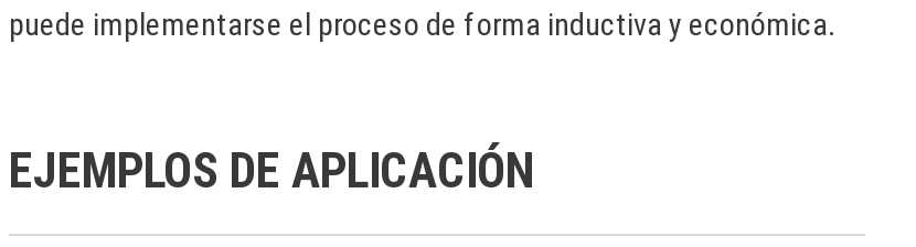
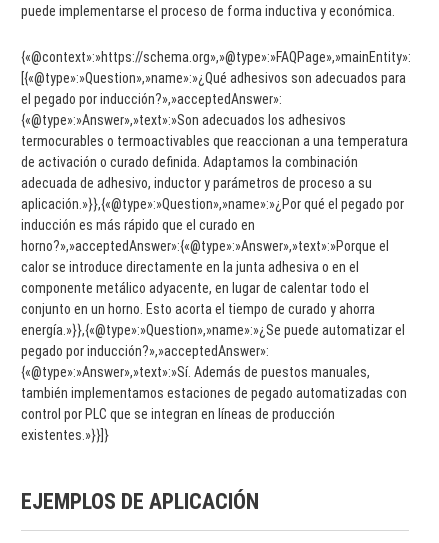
+ {«@context»:»https://schema.org»,»@type»:»FAQPage»,»mainEntity»:
+ [{«@type»:»Question»,»name»:»¿Qué adhesivos son adecuados para
+ el pegado por inducción?»,»acceptedAnswer»:
+ {«@type»:»Answer»,»text»:»Son adecuados los adhesivos
+ termocurables o termoactivables que reaccionan a una temperatura
+ de activación o curado definida. Adaptamos la combinación
+ adecuada de adhesivo, inductor y parámetros de proceso a su
+ aplicación.»}},{«@type»:»Question»,»name»:»¿Por qué el pegado por
+ inducción es más rápido que el curado en
+ horno?»,»acceptedAnswer»:{«@type»:»Answer»,»text»:»Porque el
+ calor se introduce directamente en la junta adhesiva o en el
+ componente metálico adyacente, en lugar de calentar todo el
+ conjunto en un horno. Esto acorta el tiempo de curado y ahorra
+ energía.»}},{«@type»:»Question»,»name»:»¿Se puede automatizar el
+ pegado por inducción?»,»acceptedAnswer»:
+ {«@type»:»Answer»,»text»:»Sí. Además de puestos manuales,
+ también implementamos estaciones de pegado automatizadas con
+ control por PLC que se integran en líneas de producción
+ existentes.»}}]}
